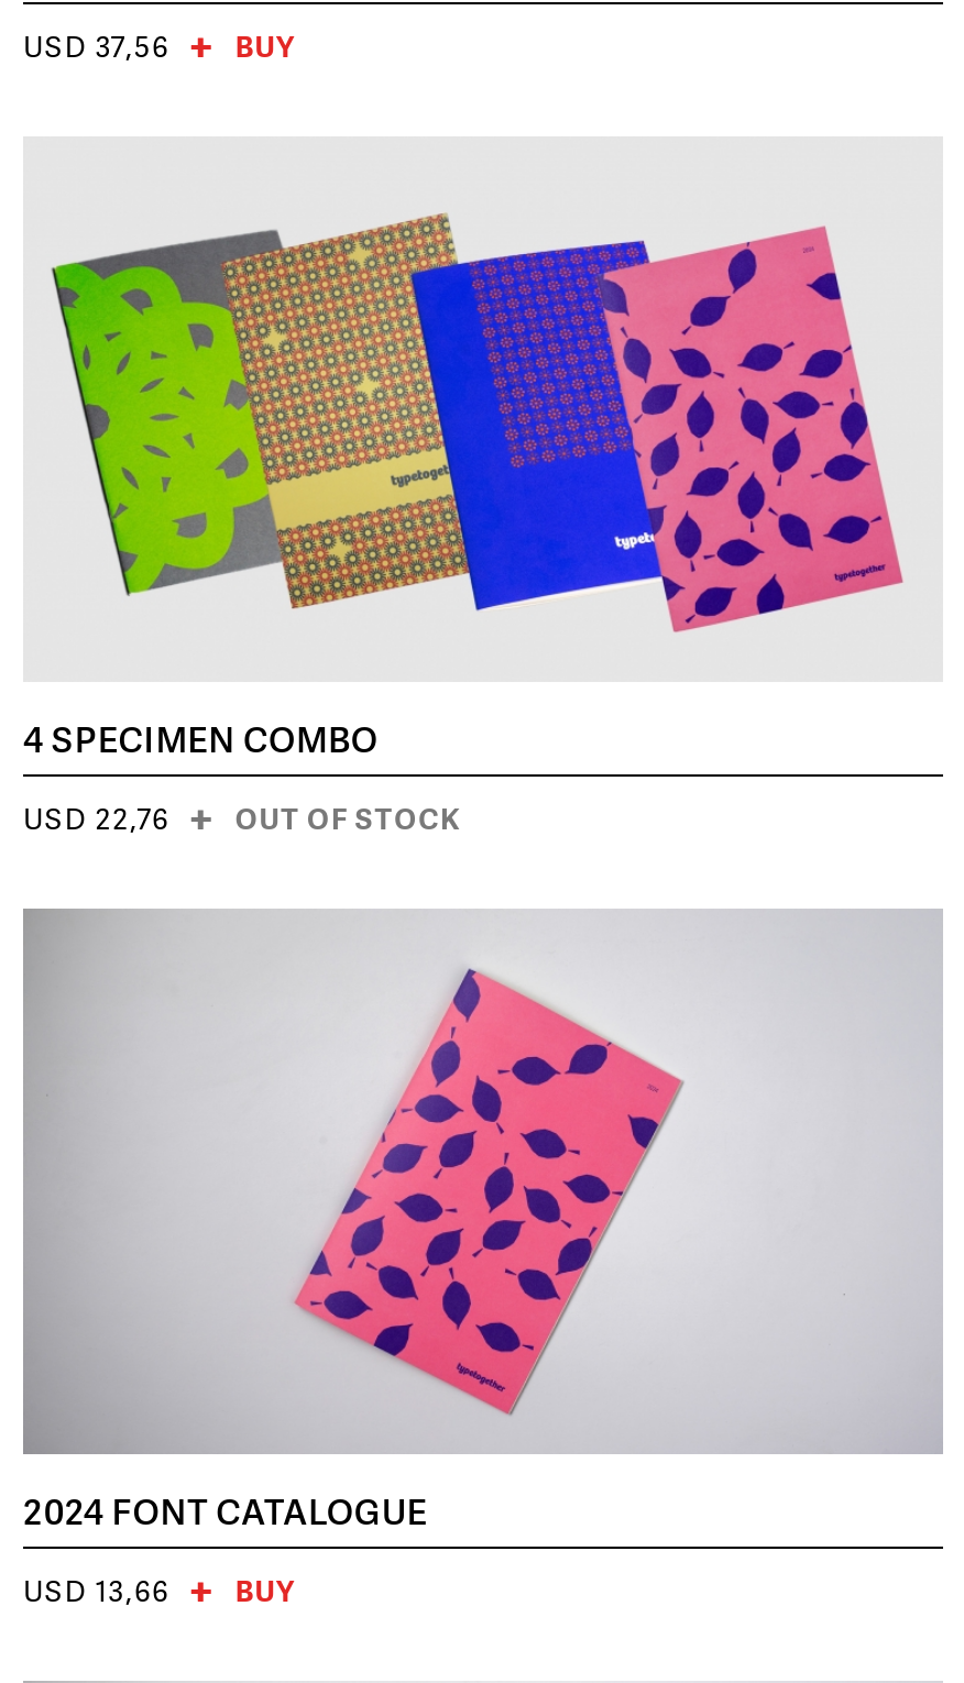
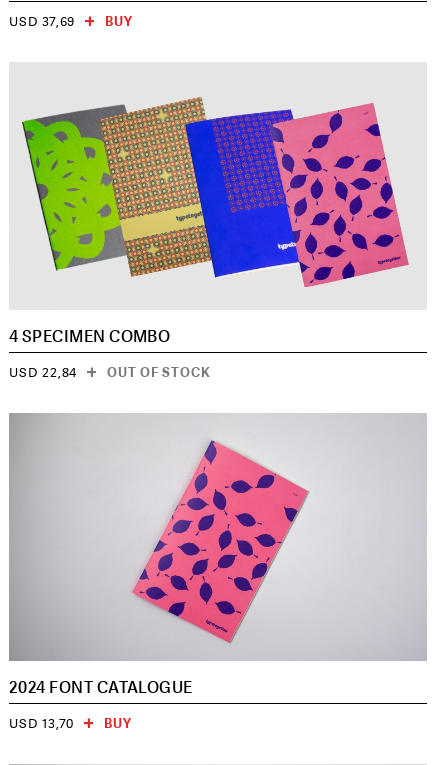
- USD 37,56 BUY
+ USD 37,69 BUY

- USD 22,76 OUT OF STOCK
+ USD 22,84 OUT OF STOCK

- USD 13,66 BUY
+ USD 13,70 BUY
